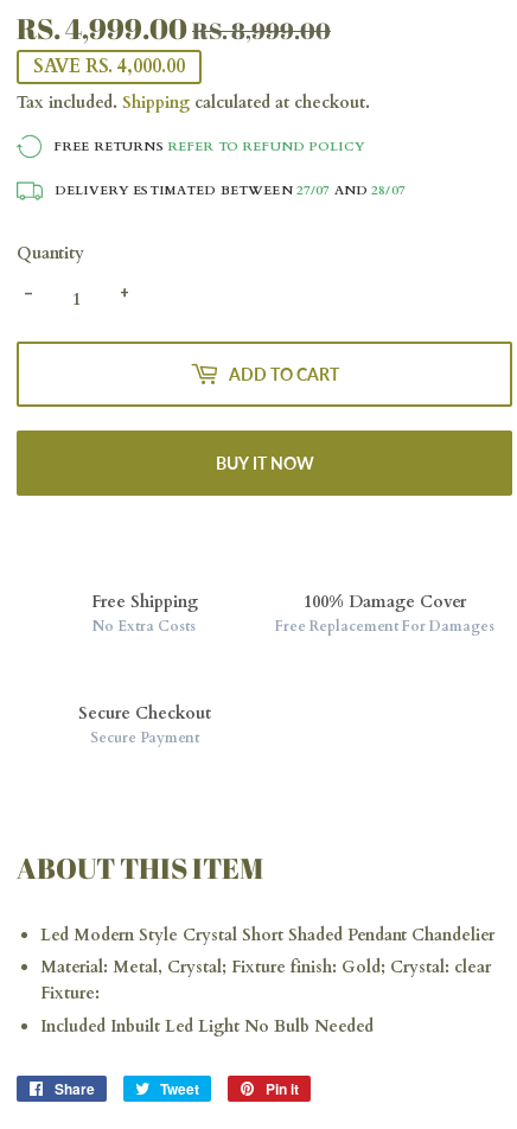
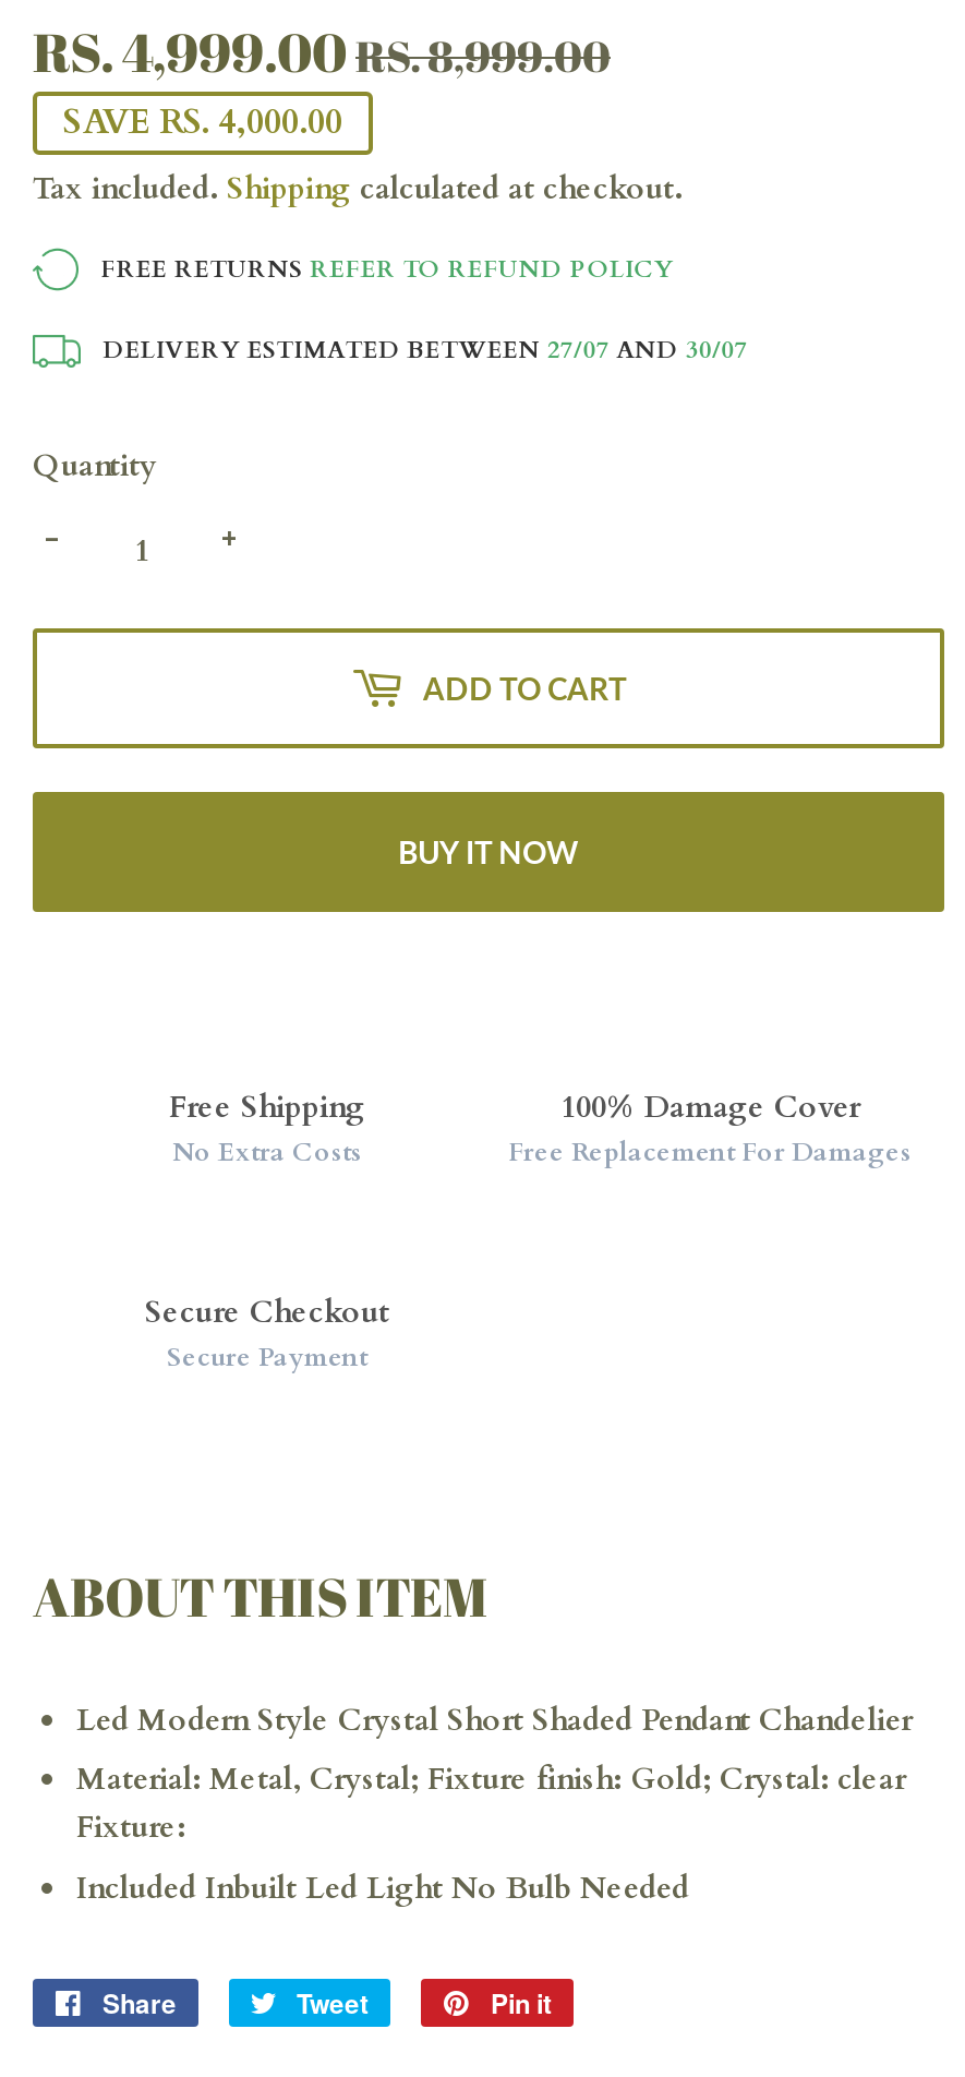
- DELIVERY ESTIMATED BETWEEN 27/07 AND 28/07
+ DELIVERY ESTIMATED BETWEEN 27/07 AND 30/07
